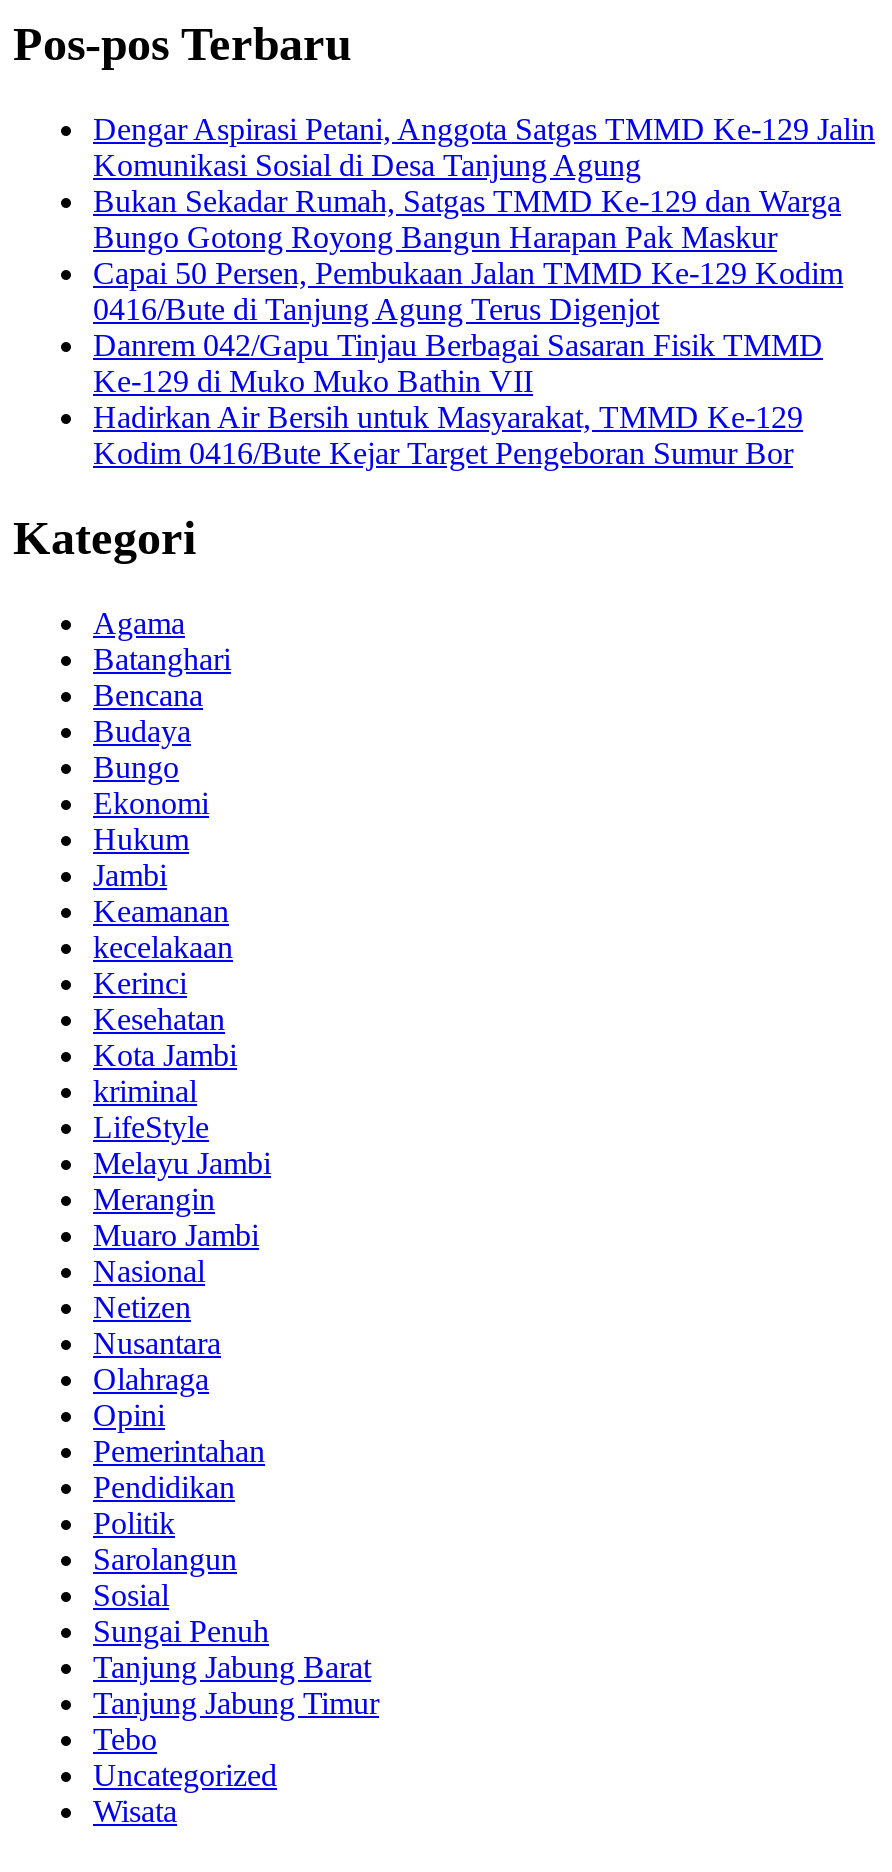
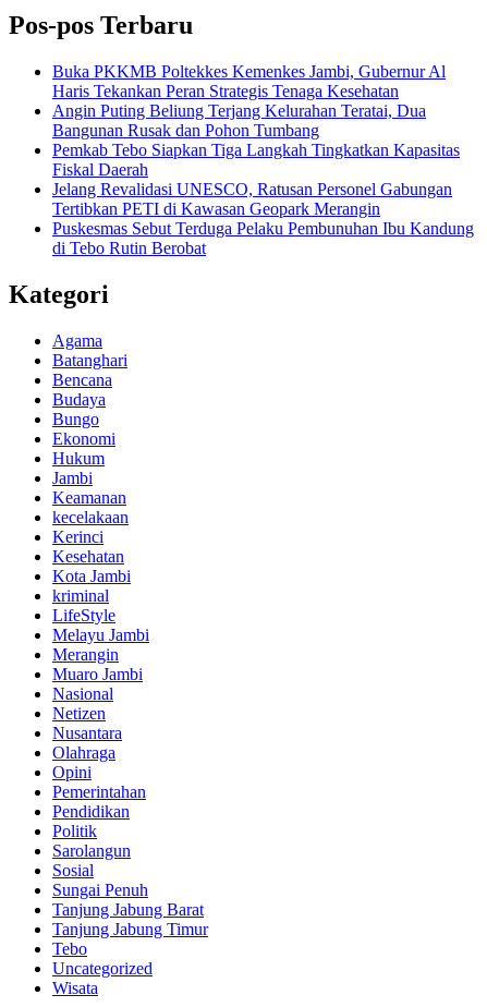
- Dengar Aspirasi Petani, Anggota Satgas TMMD Ke-129 Jalin
- Komunikasi Sosial di Desa Tanjung Agung
- Bukan Sekadar Rumah, Satgas TMMD Ke-129 dan Warga
- Bungo Gotong Royong Bangun Harapan Pak Maskur
- Capai 50 Persen, Pembukaan Jalan TMMD Ke-129 Kodim
- 0416/Bute di Tanjung Agung Terus Digenjot
- Danrem 042/Gapu Tinjau Berbagai Sasaran Fisik TMMD
- Ke-129 di Muko Muko Bathin VII
- Hadirkan Air Bersih untuk Masyarakat, TMMD Ke-129
- Kodim 0416/Bute Kejar Target Pengeboran Sumur Bor
+ Buka PKKMB Poltekkes Kemenkes Jambi, Gubernur Al
+ Haris Tekankan Peran Strategis Tenaga Kesehatan
+ Angin Puting Beliung Terjang Kelurahan Teratai, Dua
+ Bangunan Rusak dan Pohon Tumbang
+ Pemkab Tebo Siapkan Tiga Langkah Tingkatkan Kapasitas
+ Fiskal Daerah
+ Jelang Revalidasi UNESCO, Ratusan Personel Gabungan
+ Tertibkan PETI di Kawasan Geopark Merangin
+ Puskesmas Sebut Terduga Pelaku Pembunuhan Ibu Kandung
+ di Tebo Rutin Berobat
